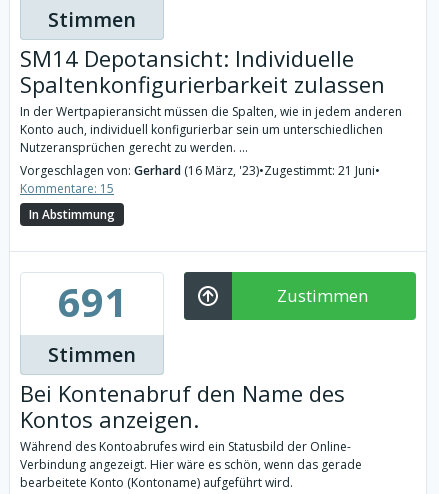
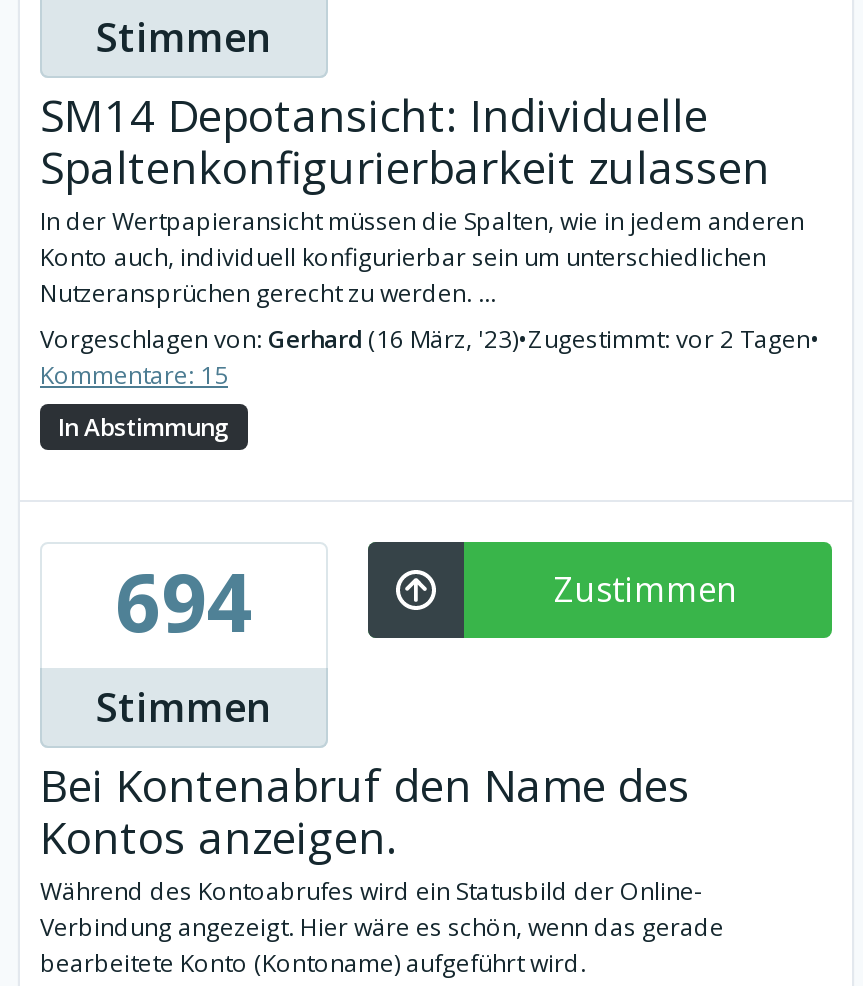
- Vorgeschlagen von: Gerhard (16 März, '23)•Zugestimmt: 21 Juni•
+ Vorgeschlagen von: Gerhard (16 März, '23)•Zugestimmt: vor 2 Tagen•

- 691
+ 694
